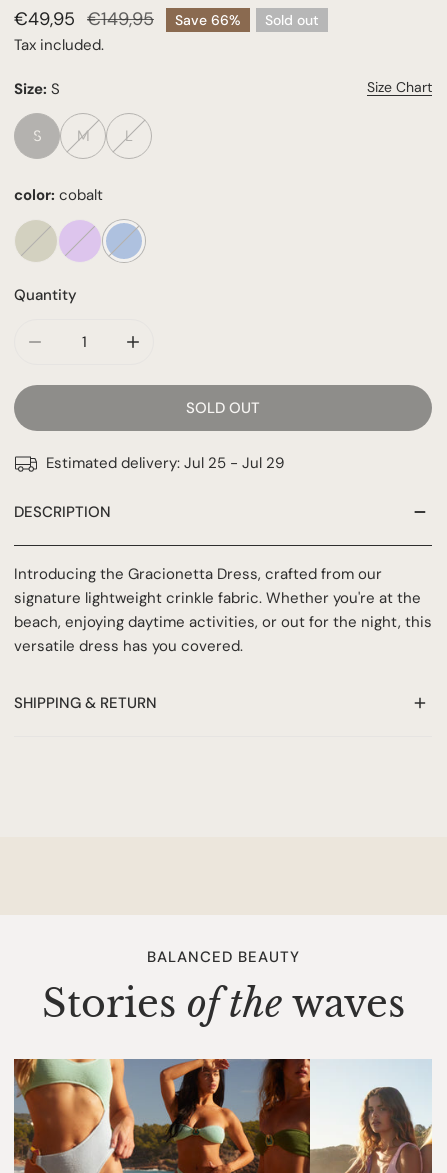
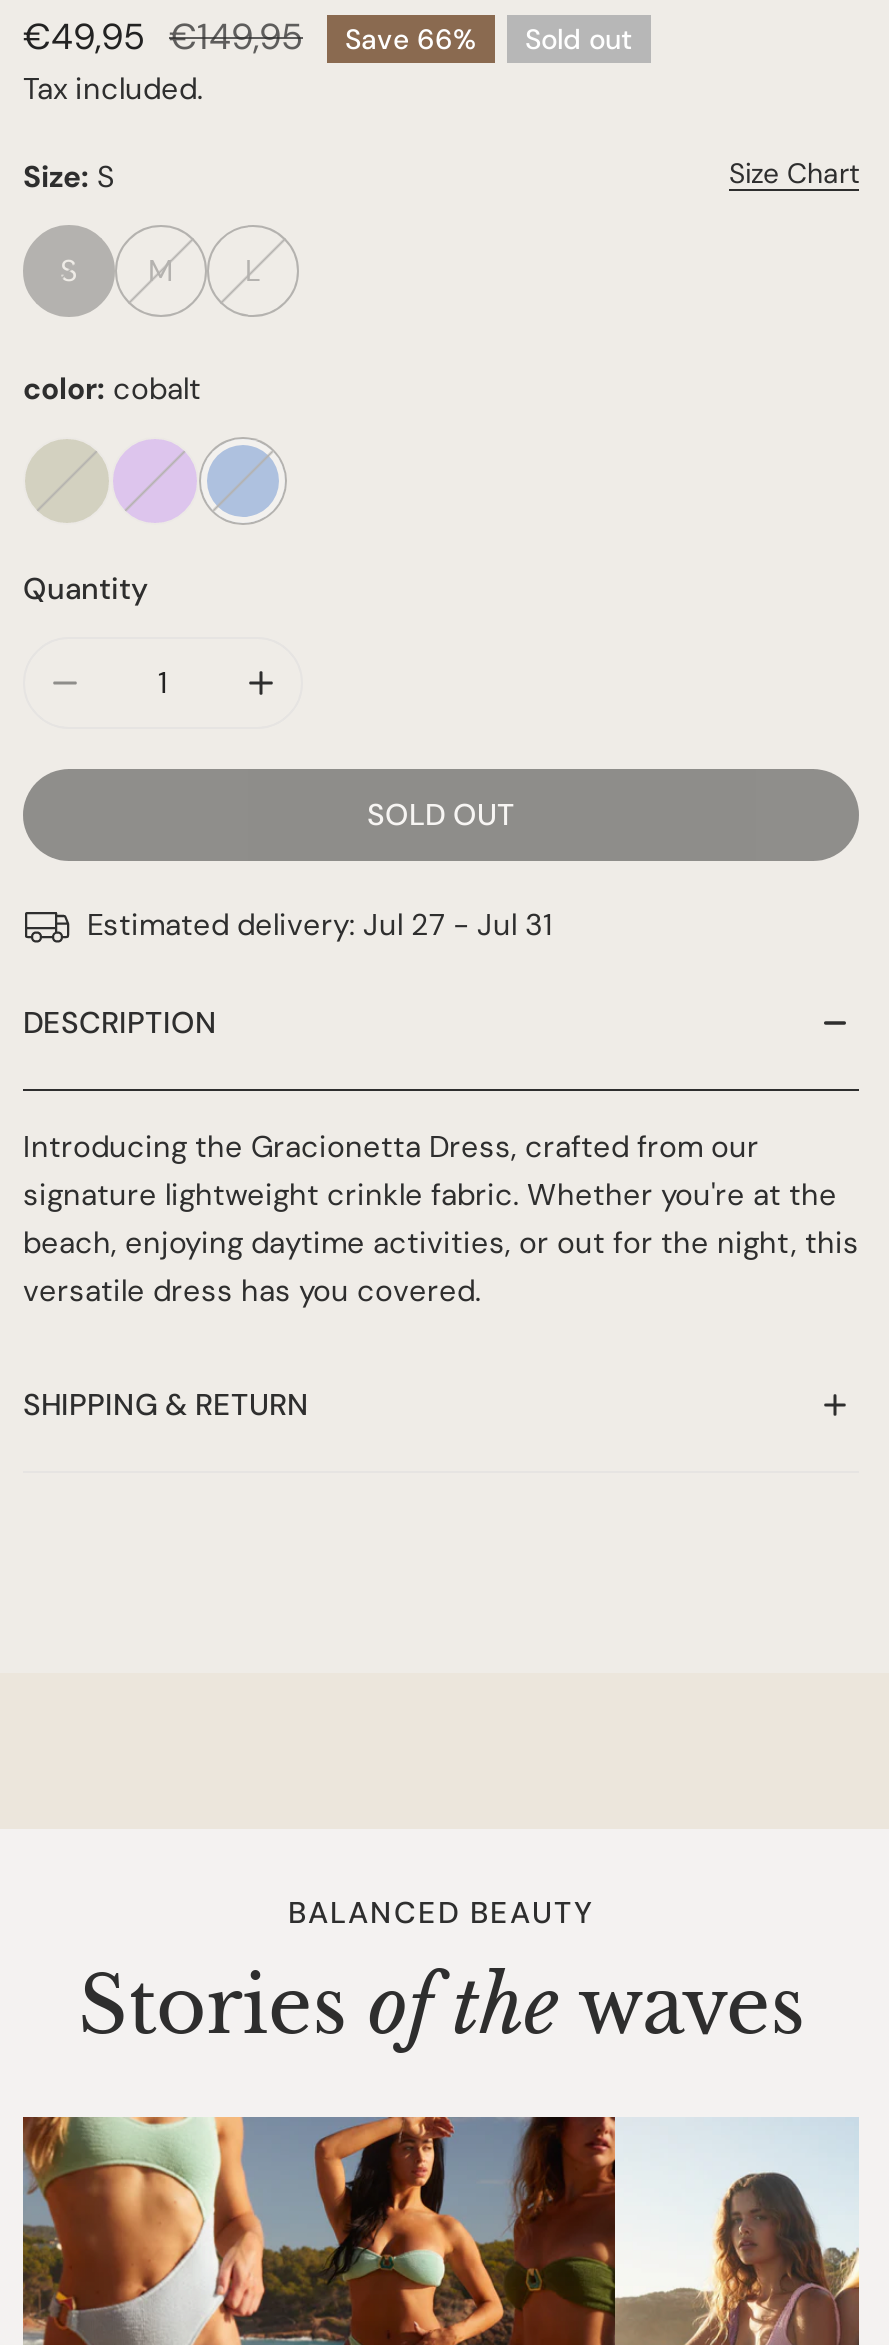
- Estimated delivery: Jul 25 - Jul 29
+ Estimated delivery: Jul 27 - Jul 31
